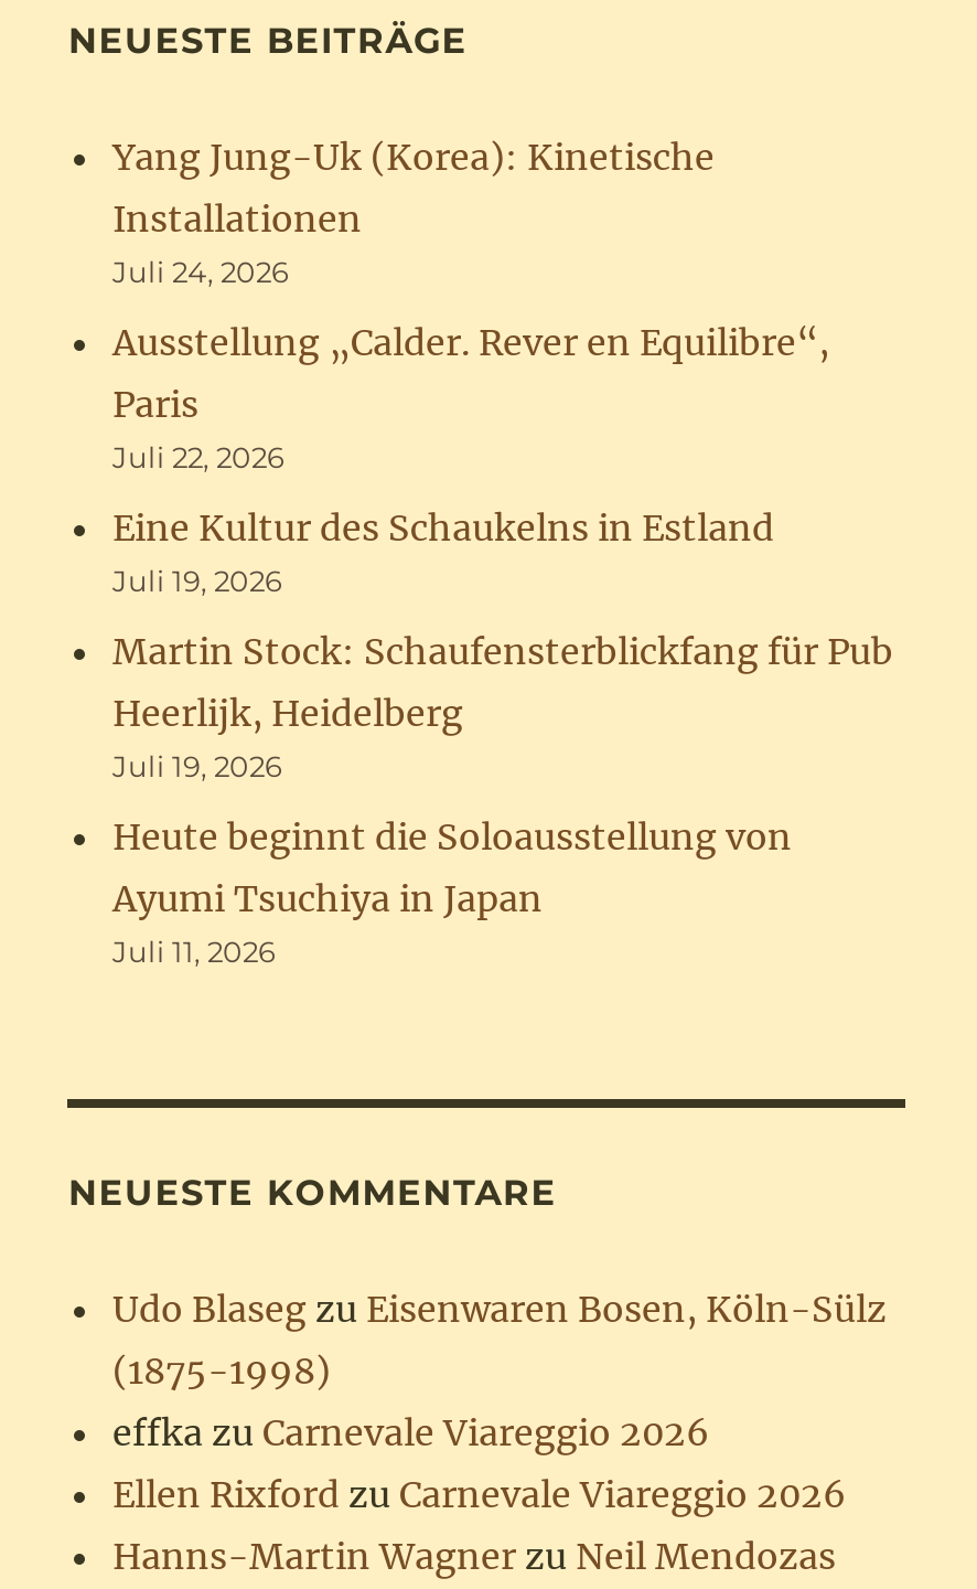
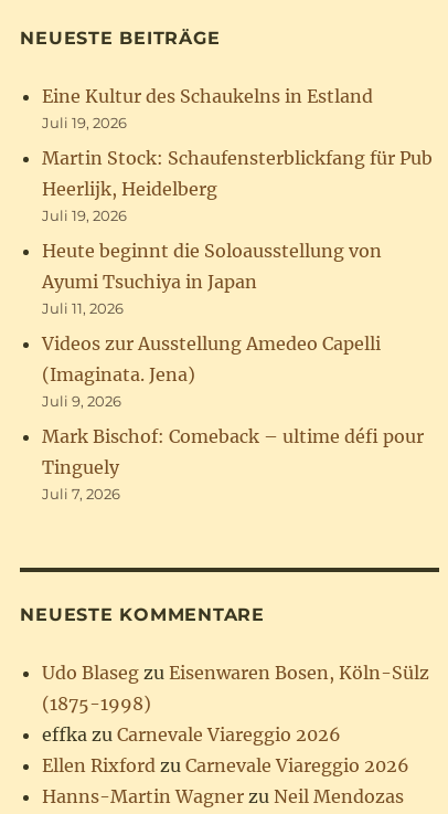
- Yang Jung-Uk (Korea): Kinetische
- Installationen
- Juli 24, 2026
- Ausstellung „Calder. Rever en Equilibre“,
- Paris
- Juli 22, 2026

moved up: Eine Kultur des Schaukelns in Estland | Juli 19, 2026 | Martin Stock: Schaufensterblickfang für Pub | Heerlijk, Heidelberg | Juli 19, 2026 | Heute beginnt die Soloausstellung von | Ayumi Tsuchiya in Japan | Juli 11, 2026

+ Videos zur Ausstellung Amedeo Capelli
+ (Imaginata. Jena)
+ Juli 9, 2026
+ Mark Bischof: Comeback – ultime défi pour
+ Tinguely
+ Juli 7, 2026
